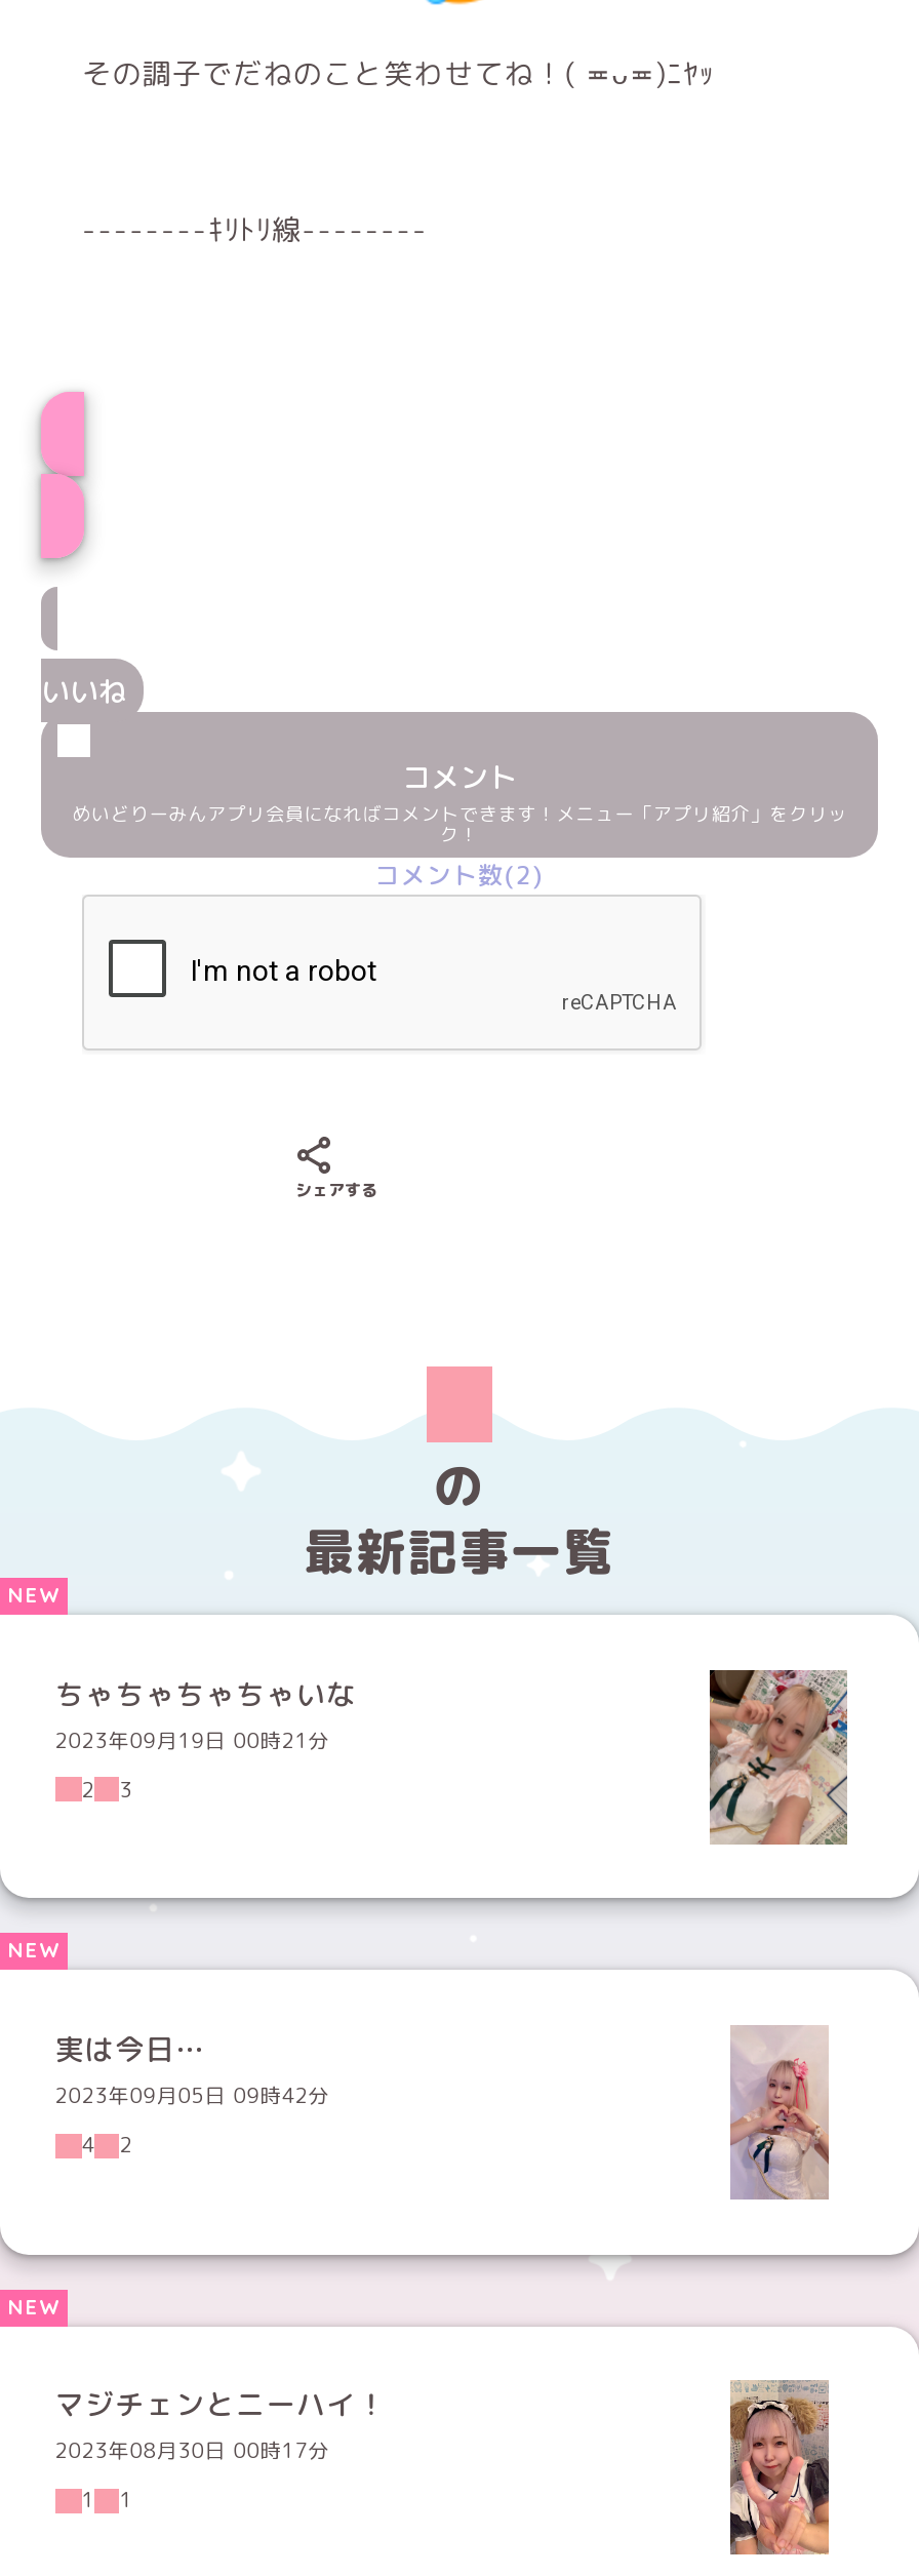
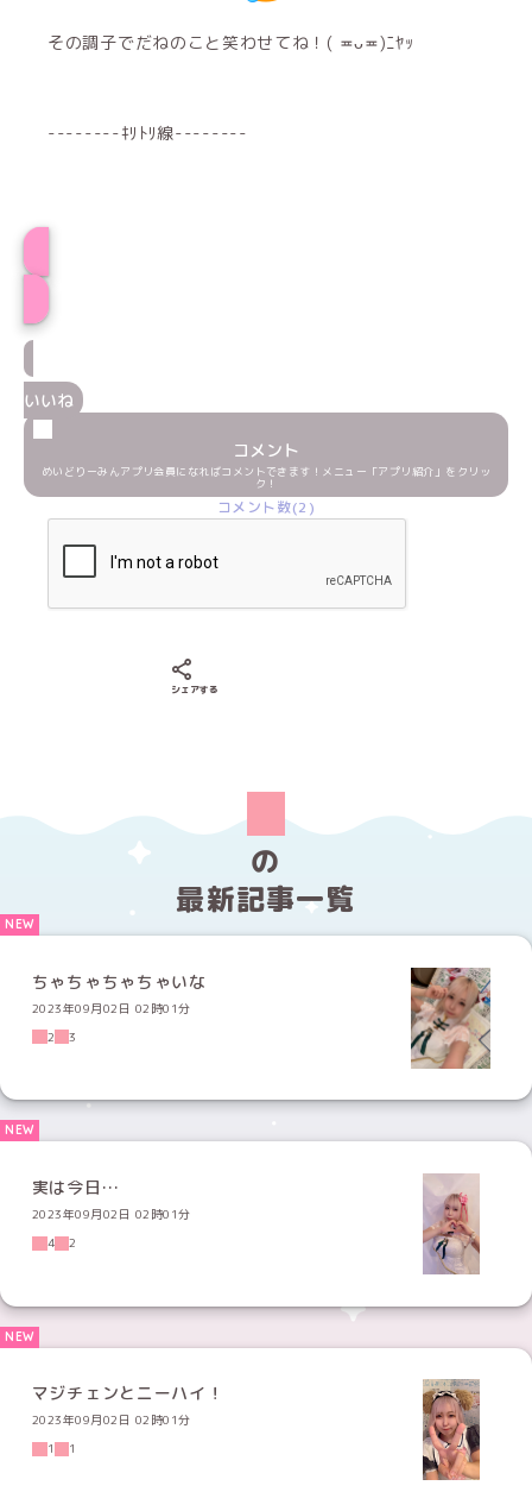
- 2023年09月19日 00時21分
+ 2023年09月02日 02時01分

- 2023年09月05日 09時42分
+ 2023年09月02日 02時01分

- 2023年08月30日 00時17分
+ 2023年09月02日 02時01分
